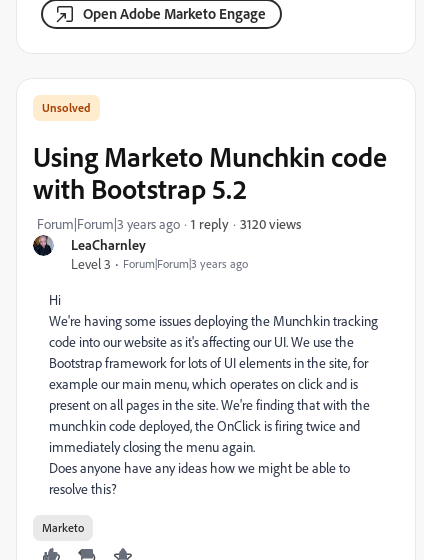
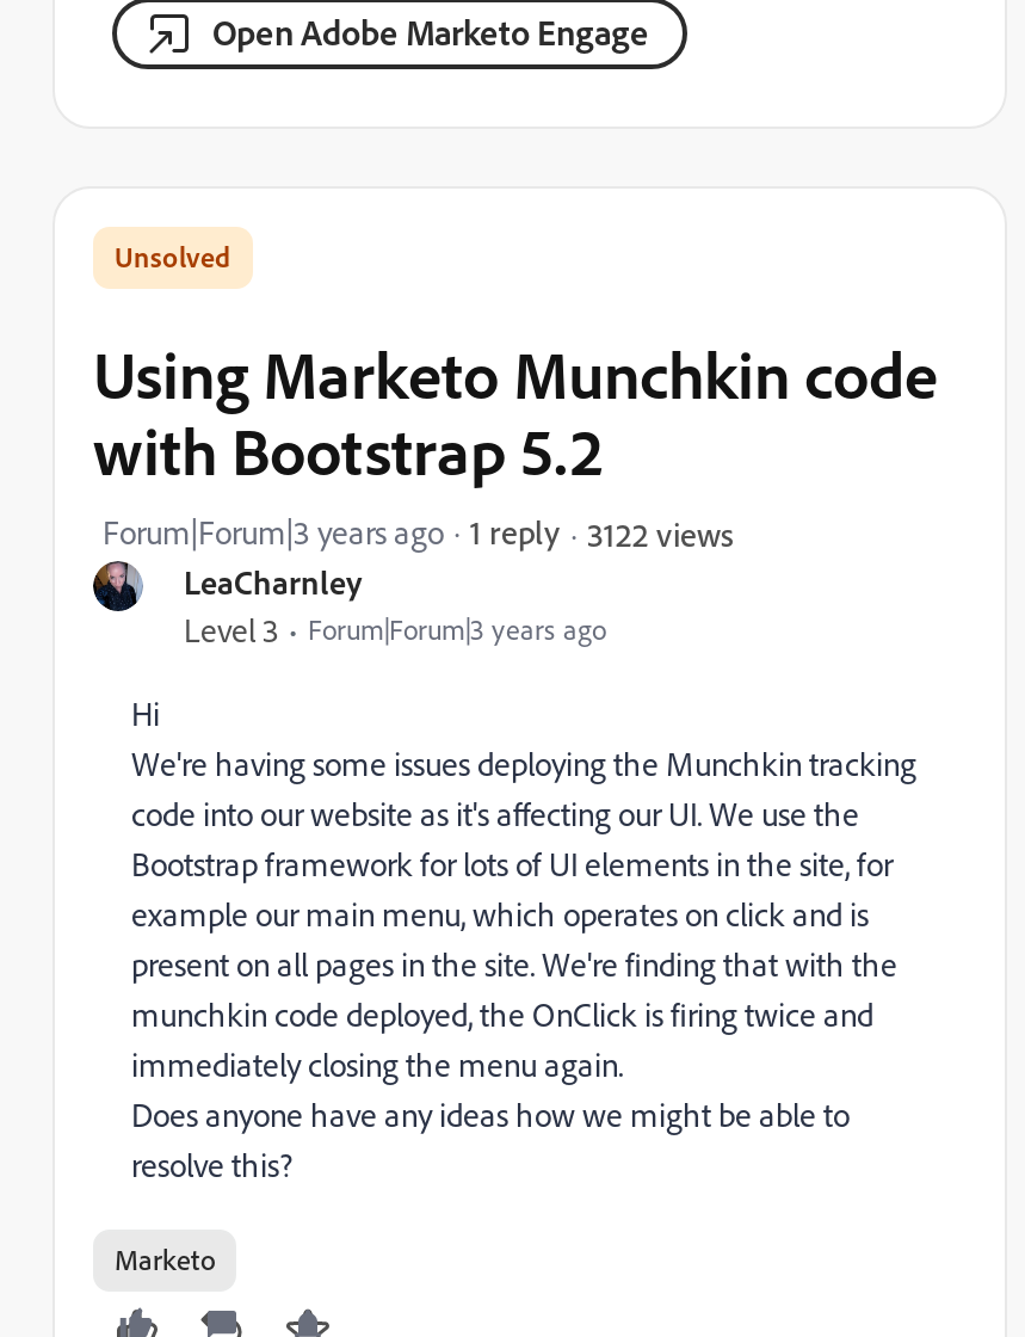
- 3120 views
+ 3122 views
